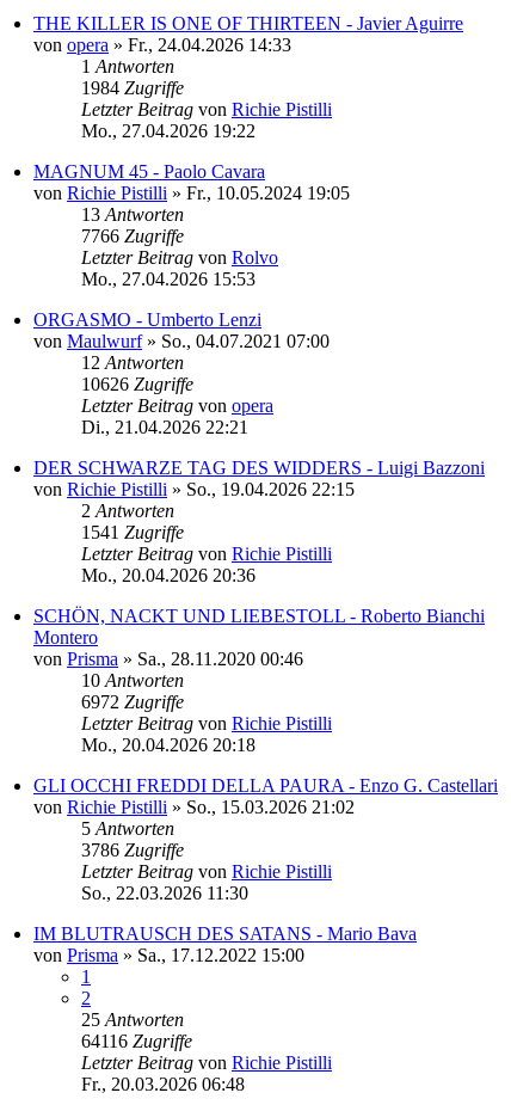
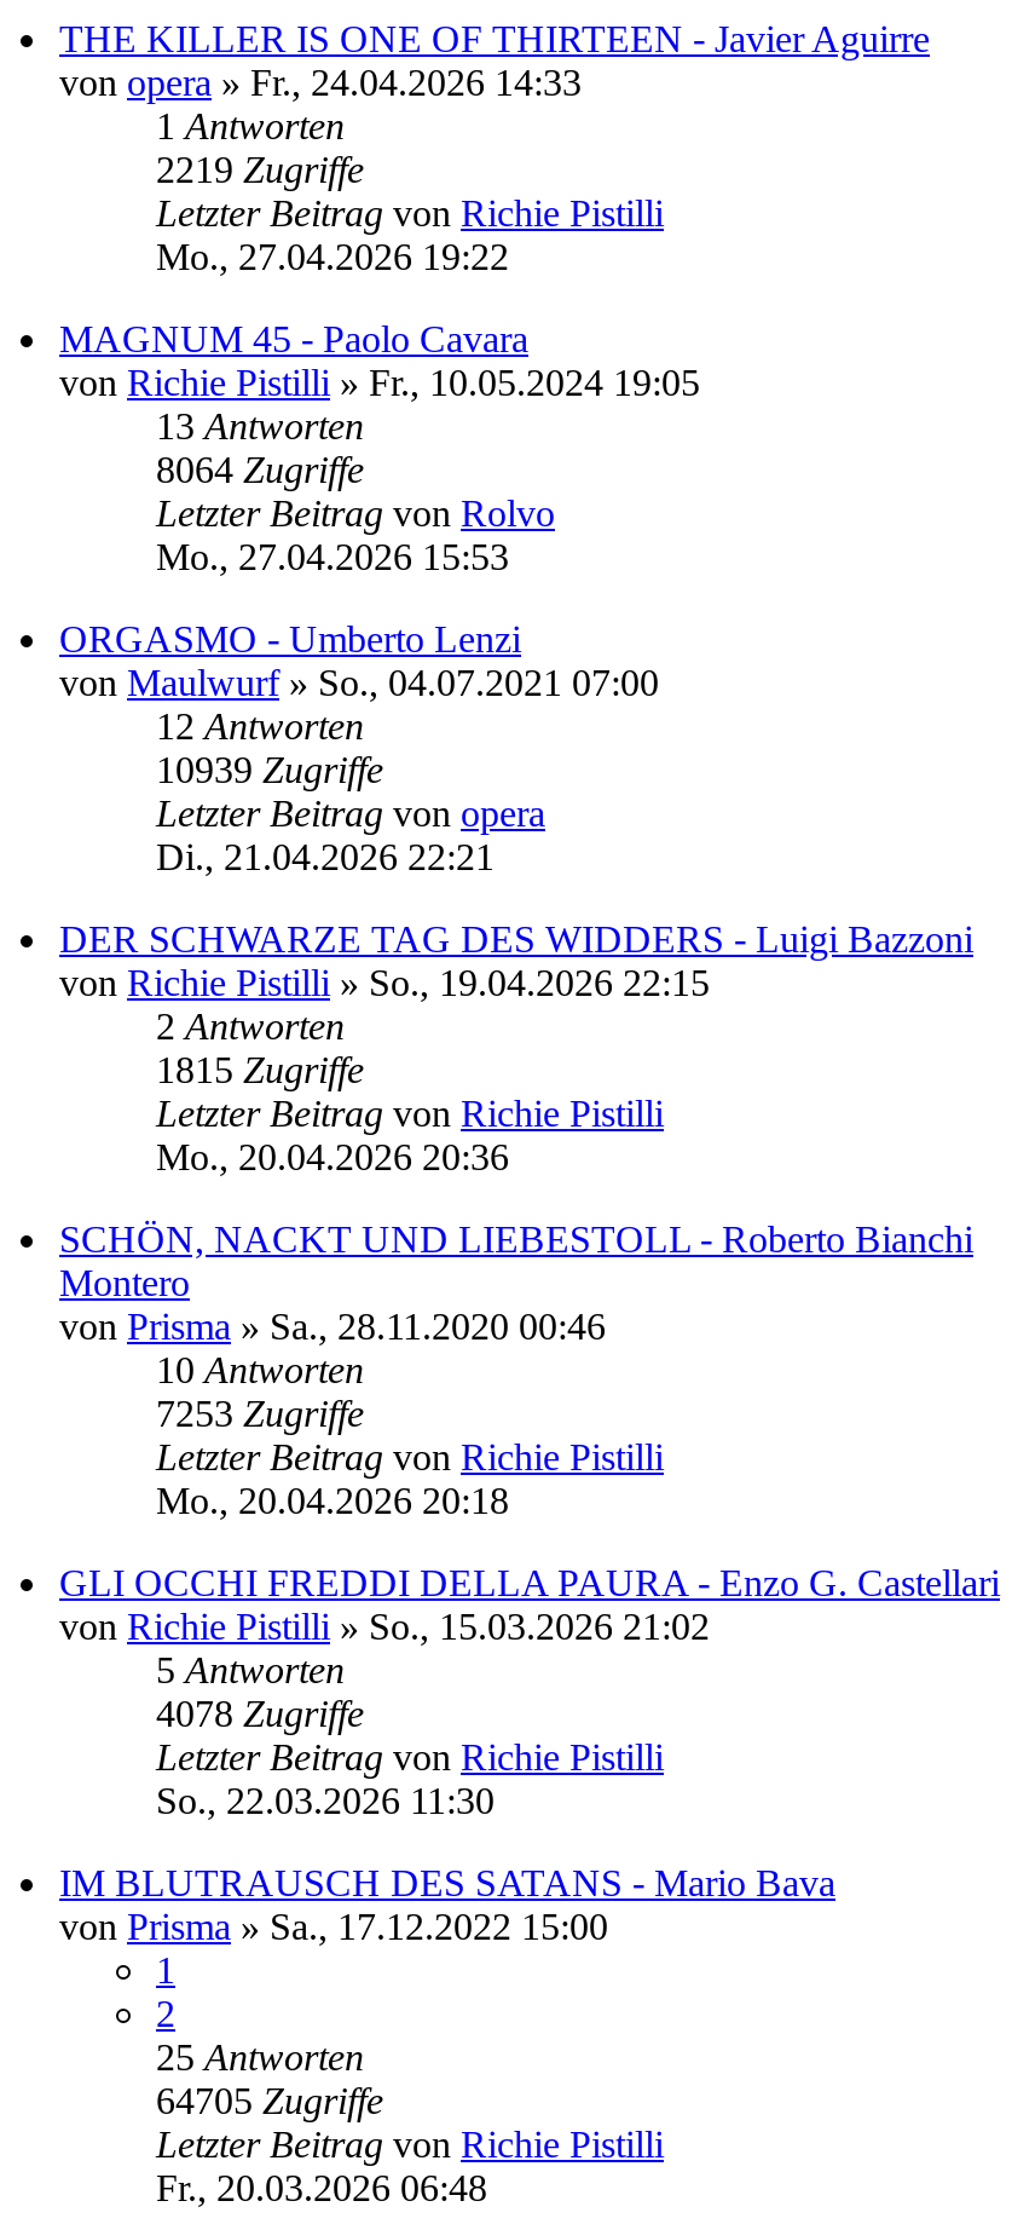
- 1984 Zugriffe
+ 2219 Zugriffe

- 7766 Zugriffe
+ 8064 Zugriffe

- 10626 Zugriffe
+ 10939 Zugriffe

- 1541 Zugriffe
+ 1815 Zugriffe

- 6972 Zugriffe
+ 7253 Zugriffe

- 3786 Zugriffe
+ 4078 Zugriffe

- 64116 Zugriffe
+ 64705 Zugriffe
